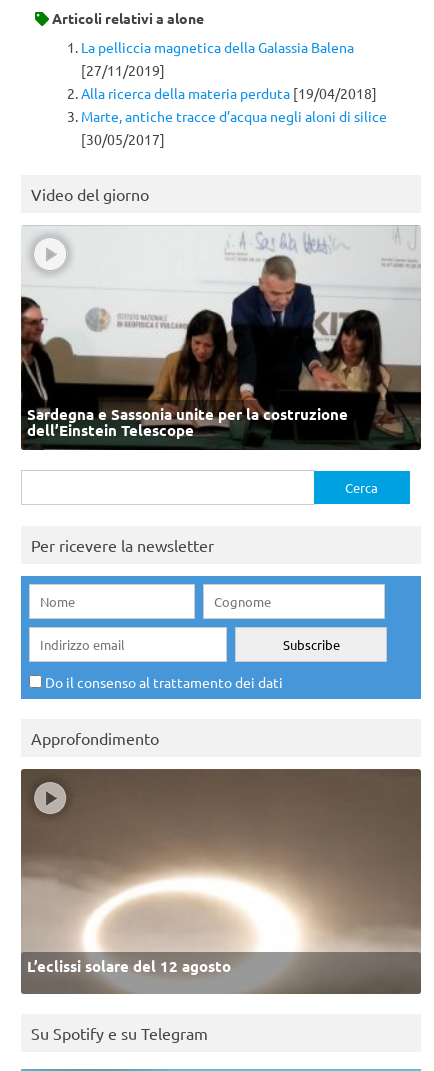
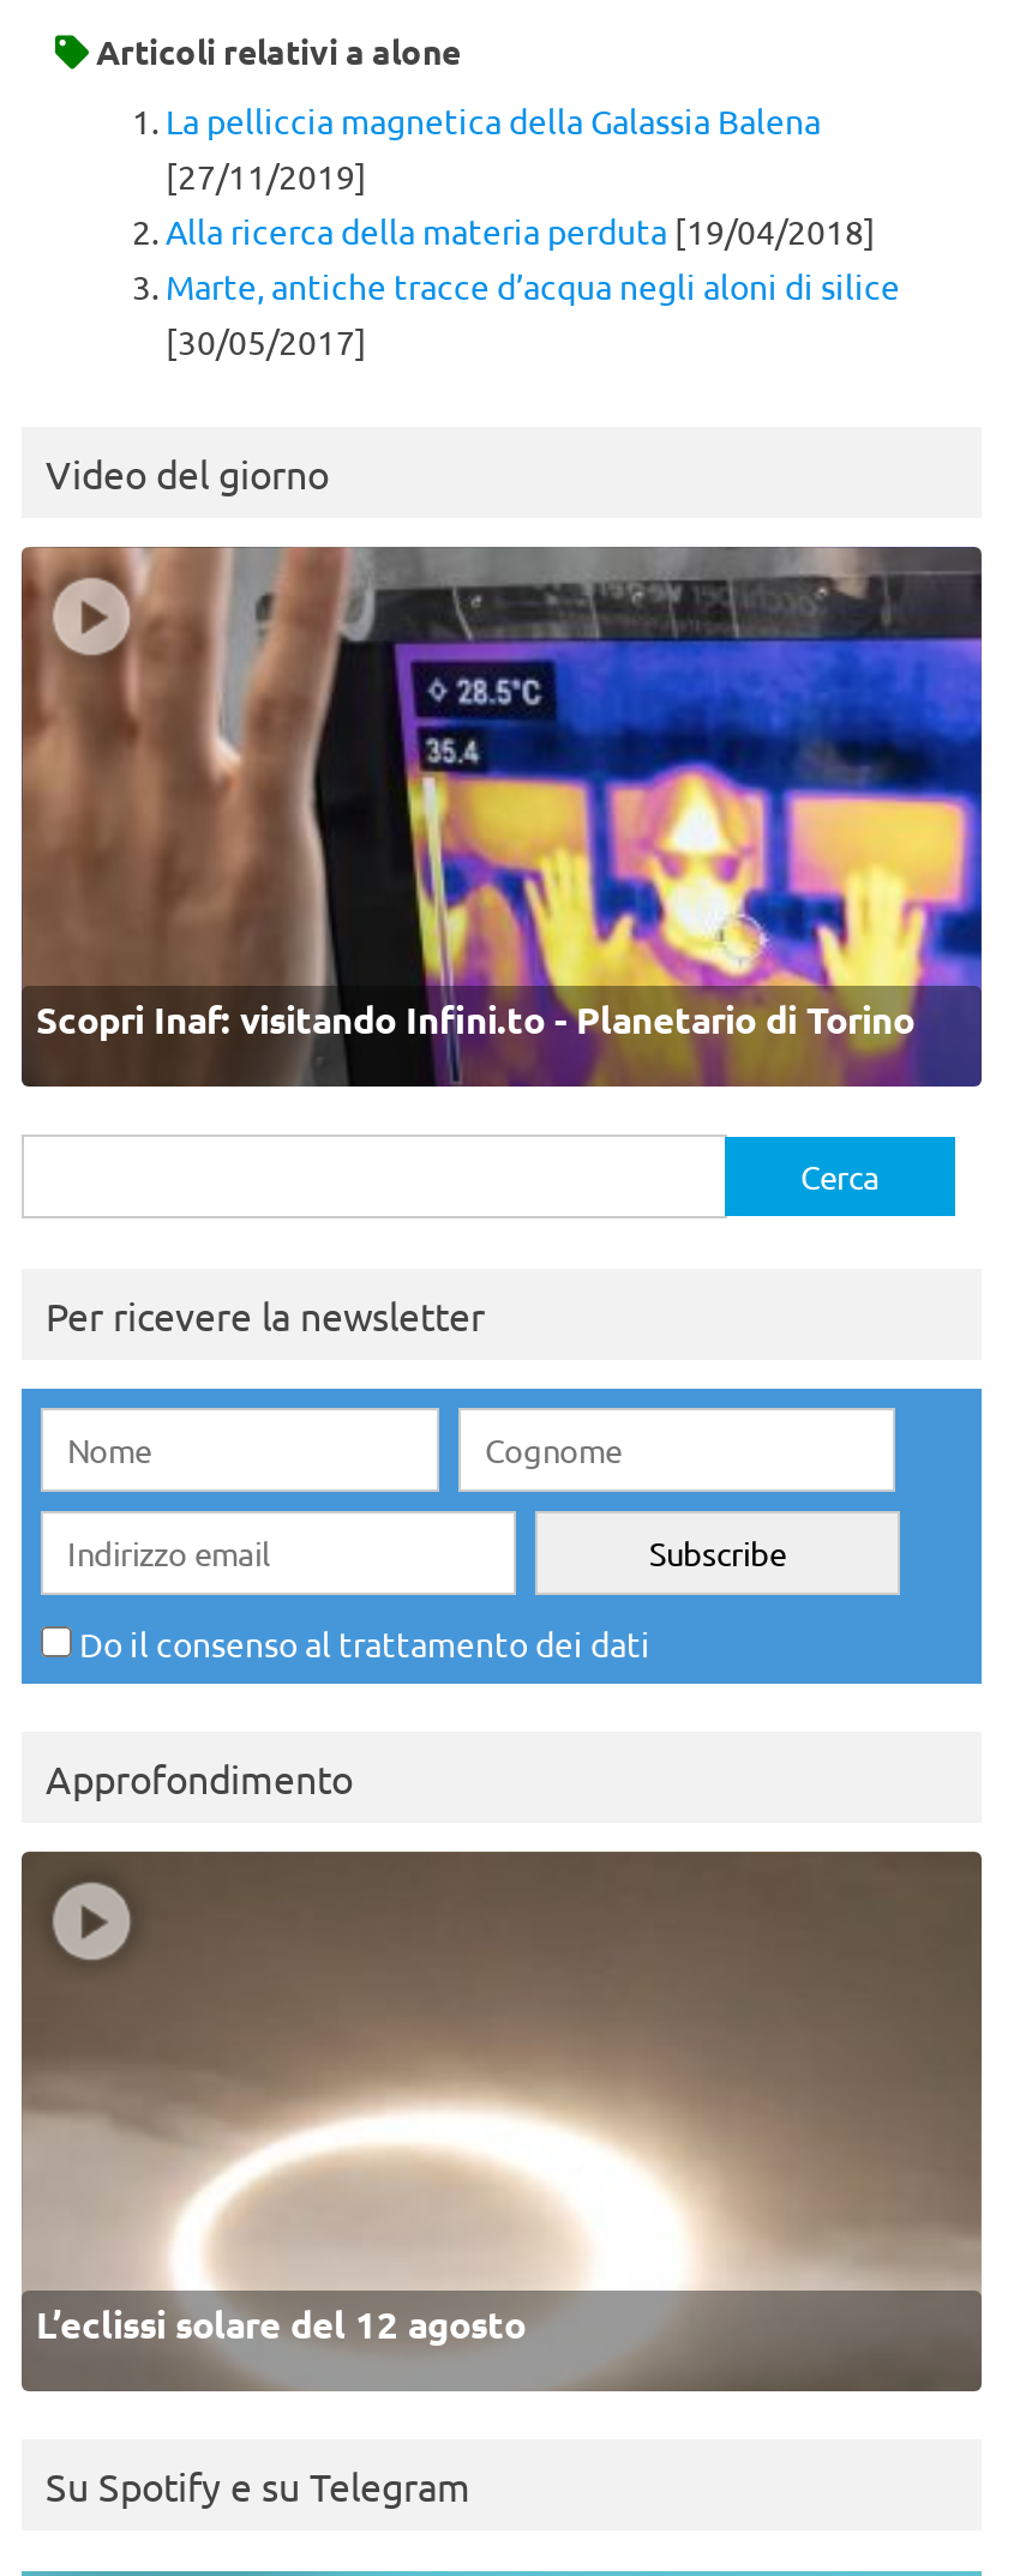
- [image]
- Sardegna e Sassonia unite per la costruzione
- dell’Einstein Telescope
+ [image]
+ Scopri Inaf: visitando Infini.to - Planetario di Torino
